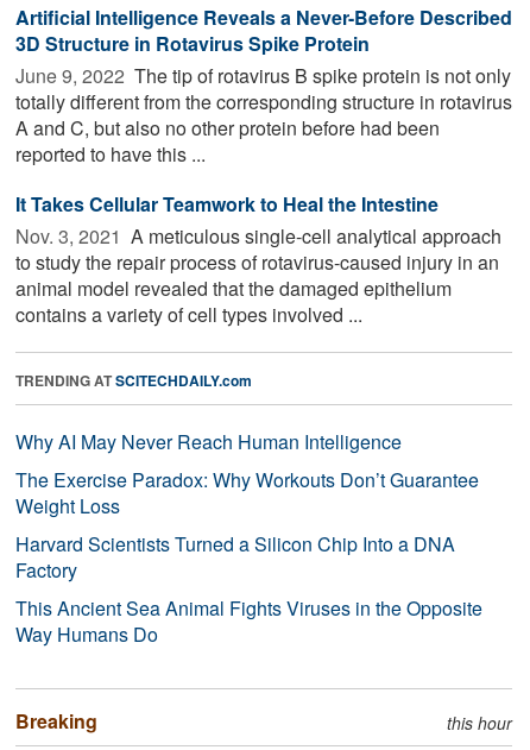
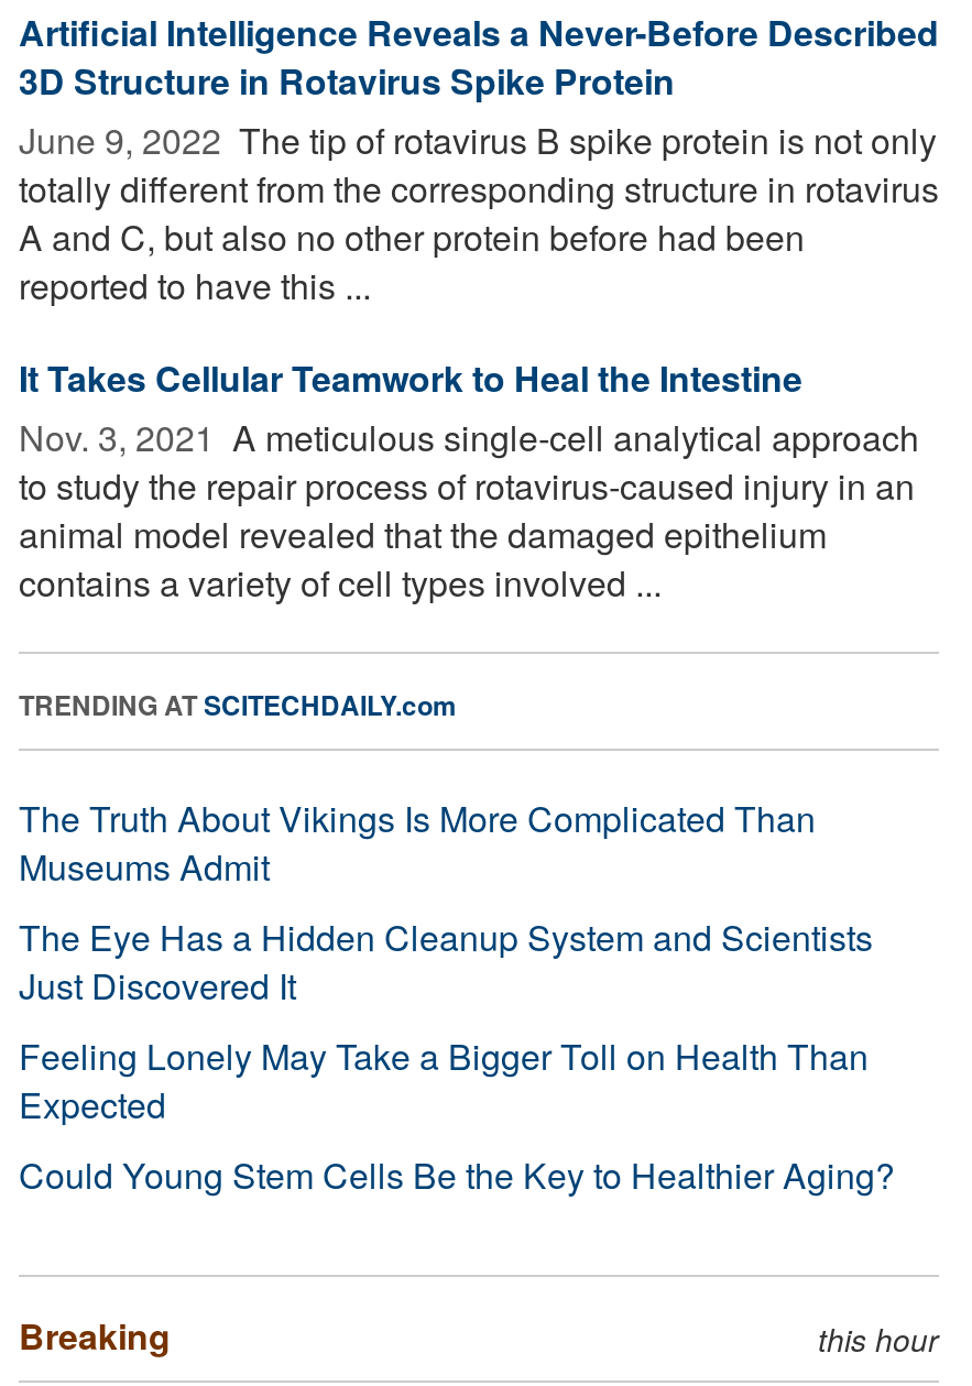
- Why AI May Never Reach Human Intelligence
- The Exercise Paradox: Why Workouts Don’t Guarantee
- Weight Loss
- Harvard Scientists Turned a Silicon Chip Into a DNA
- Factory
- This Ancient Sea Animal Fights Viruses in the Opposite
- Way Humans Do
+ The Truth About Vikings Is More Complicated Than
+ Museums Admit
+ The Eye Has a Hidden Cleanup System and Scientists
+ Just Discovered It
+ Feeling Lonely May Take a Bigger Toll on Health Than
+ Expected
+ Could Young Stem Cells Be the Key to Healthier Aging?
